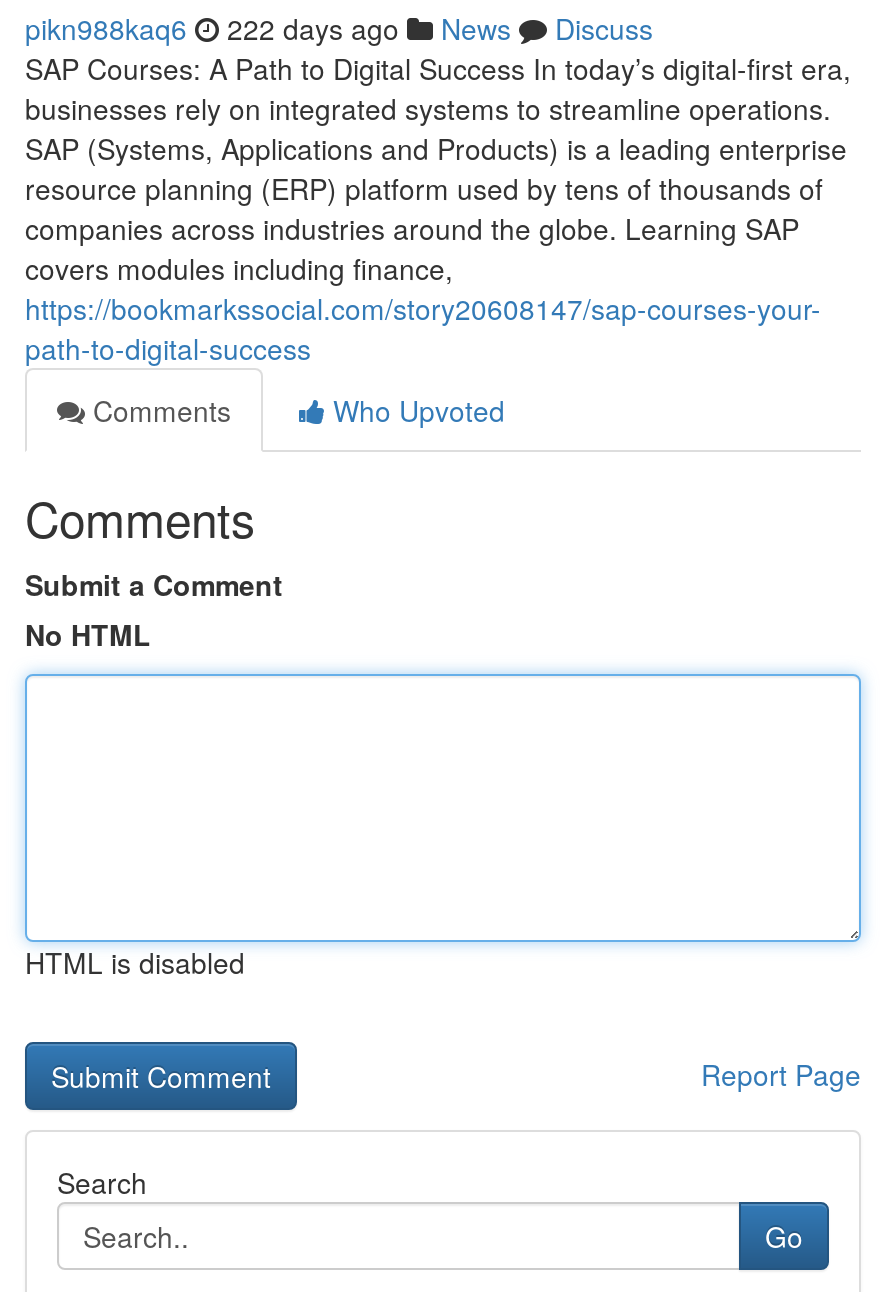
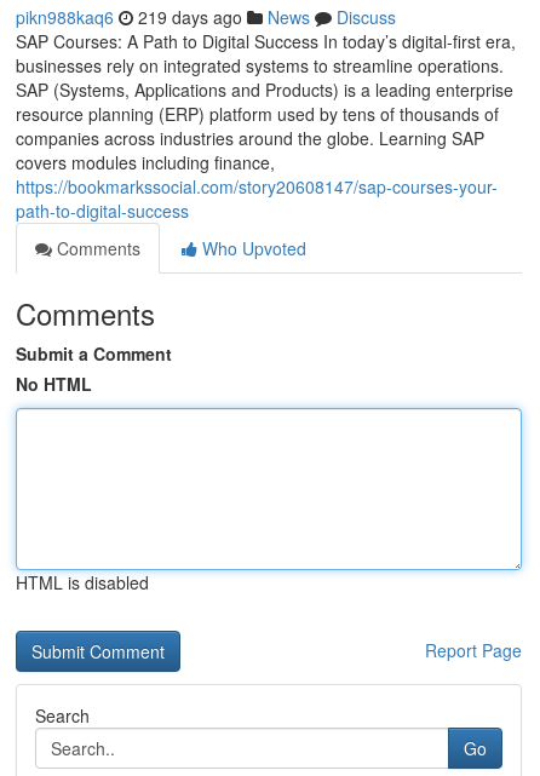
- pikn988kaq6 222 days ago News Discuss
+ pikn988kaq6 219 days ago News Discuss
